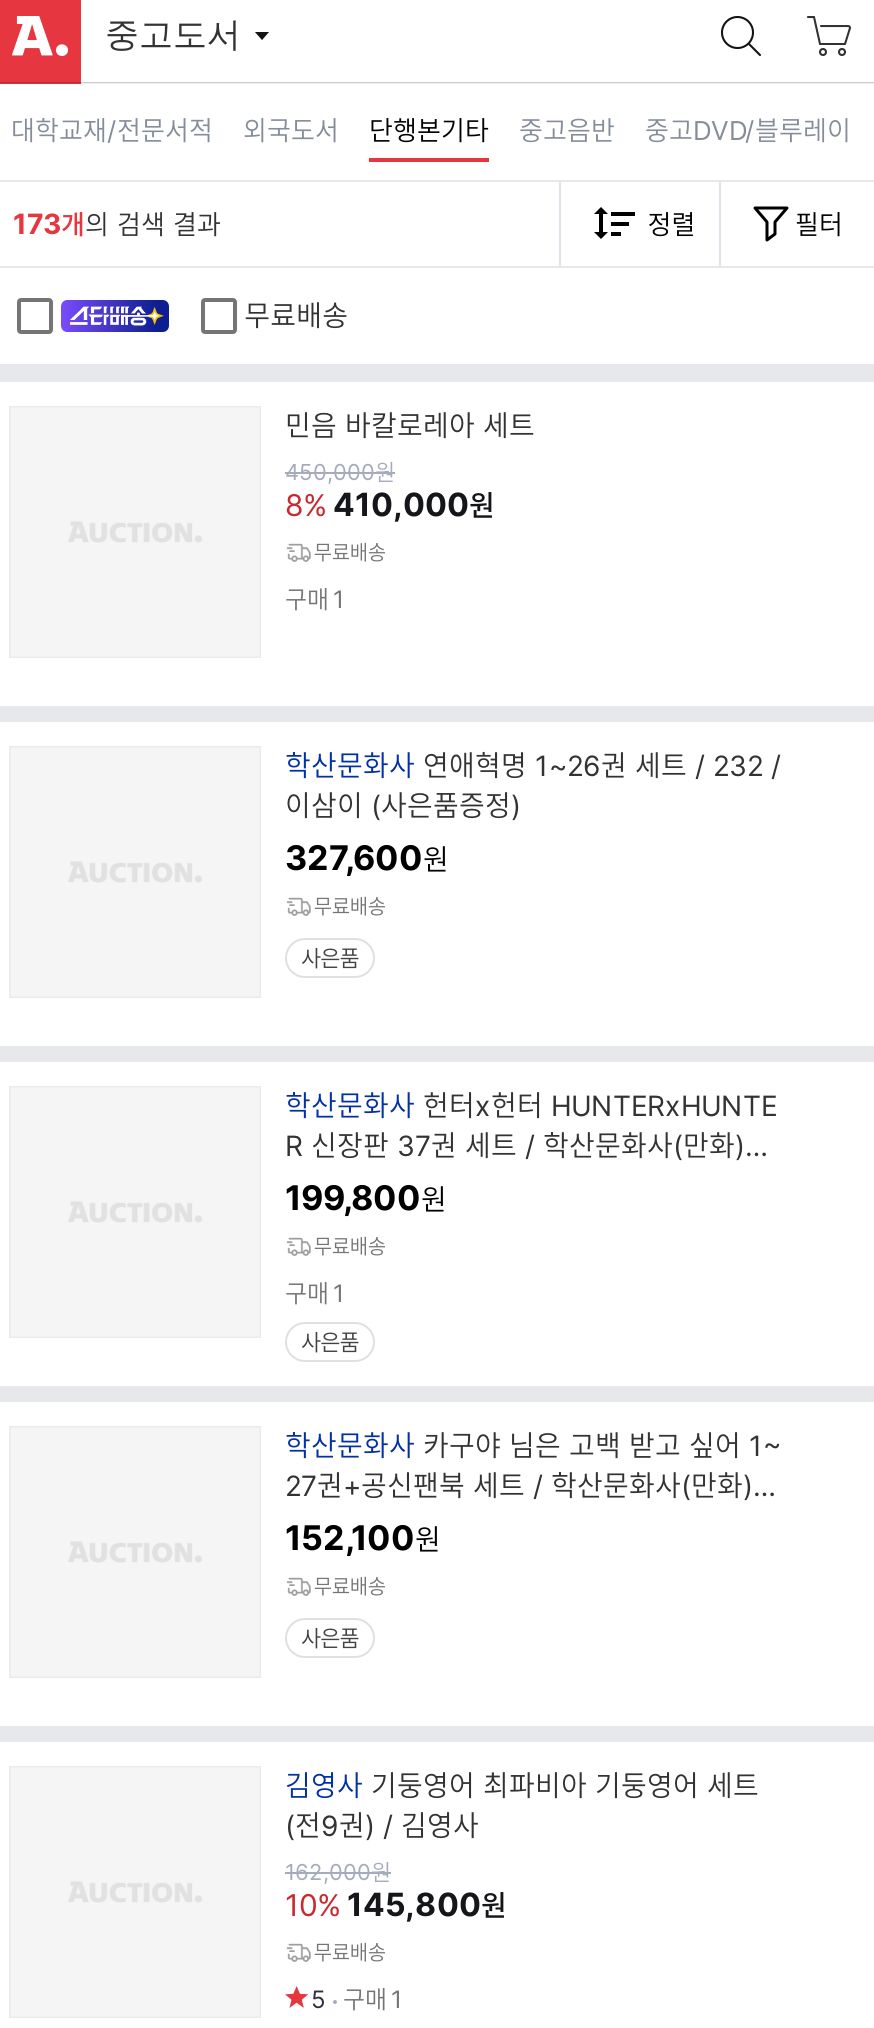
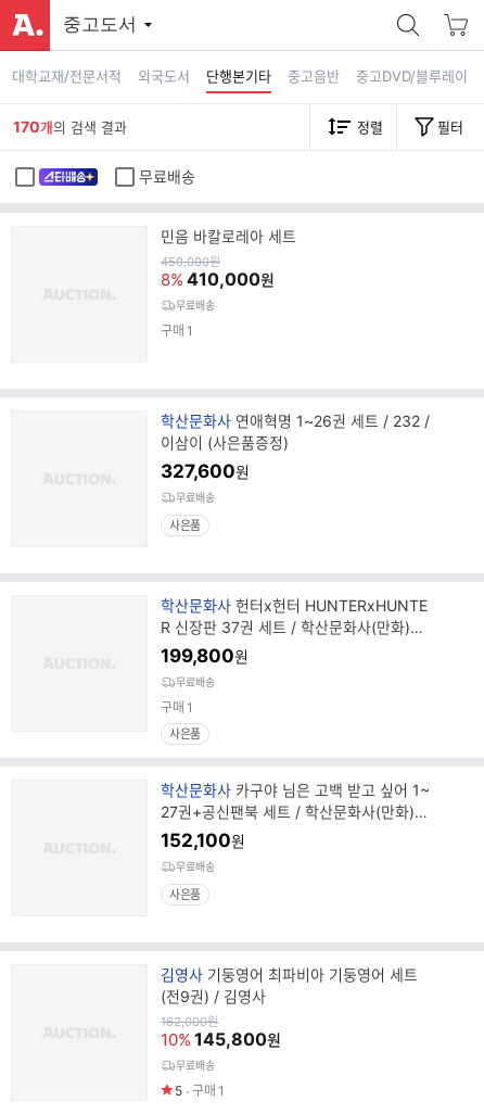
- 173개의 검색 결과
+ 170개의 검색 결과
